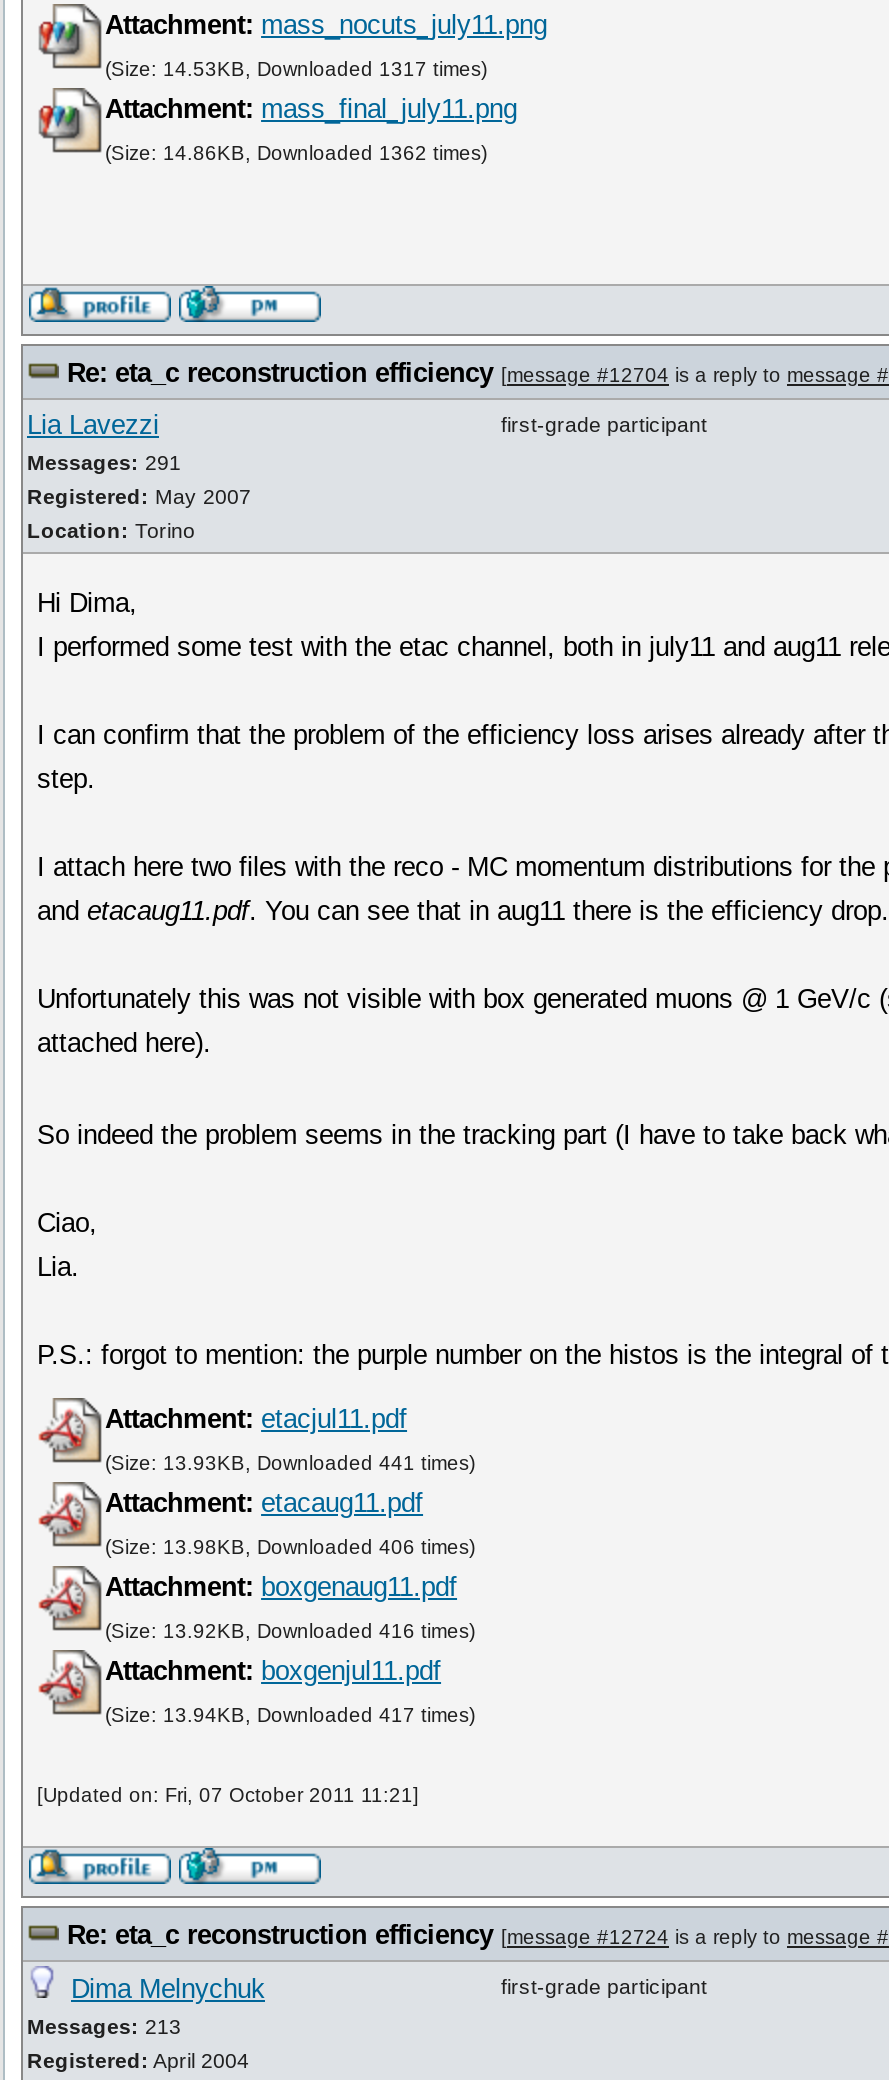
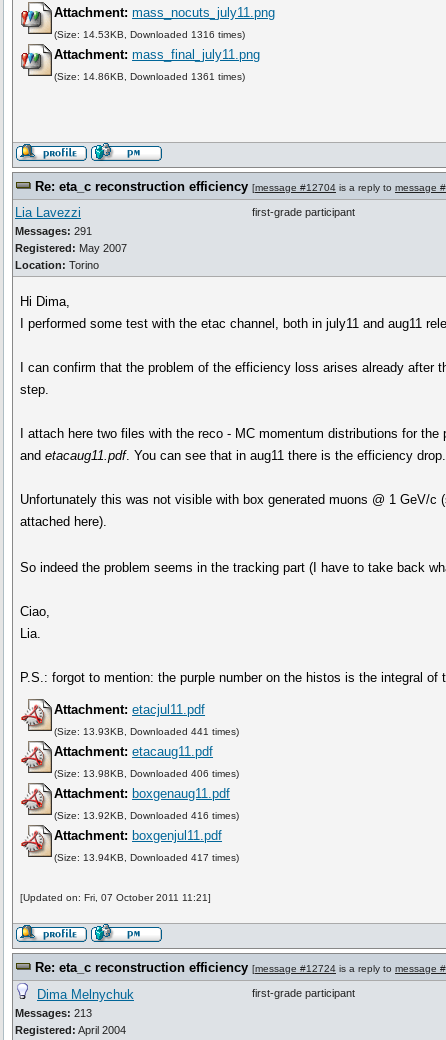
- (Size: 14.53KB, Downloaded 1317 times)
+ (Size: 14.53KB, Downloaded 1316 times)

- (Size: 14.86KB, Downloaded 1362 times)
+ (Size: 14.86KB, Downloaded 1361 times)
